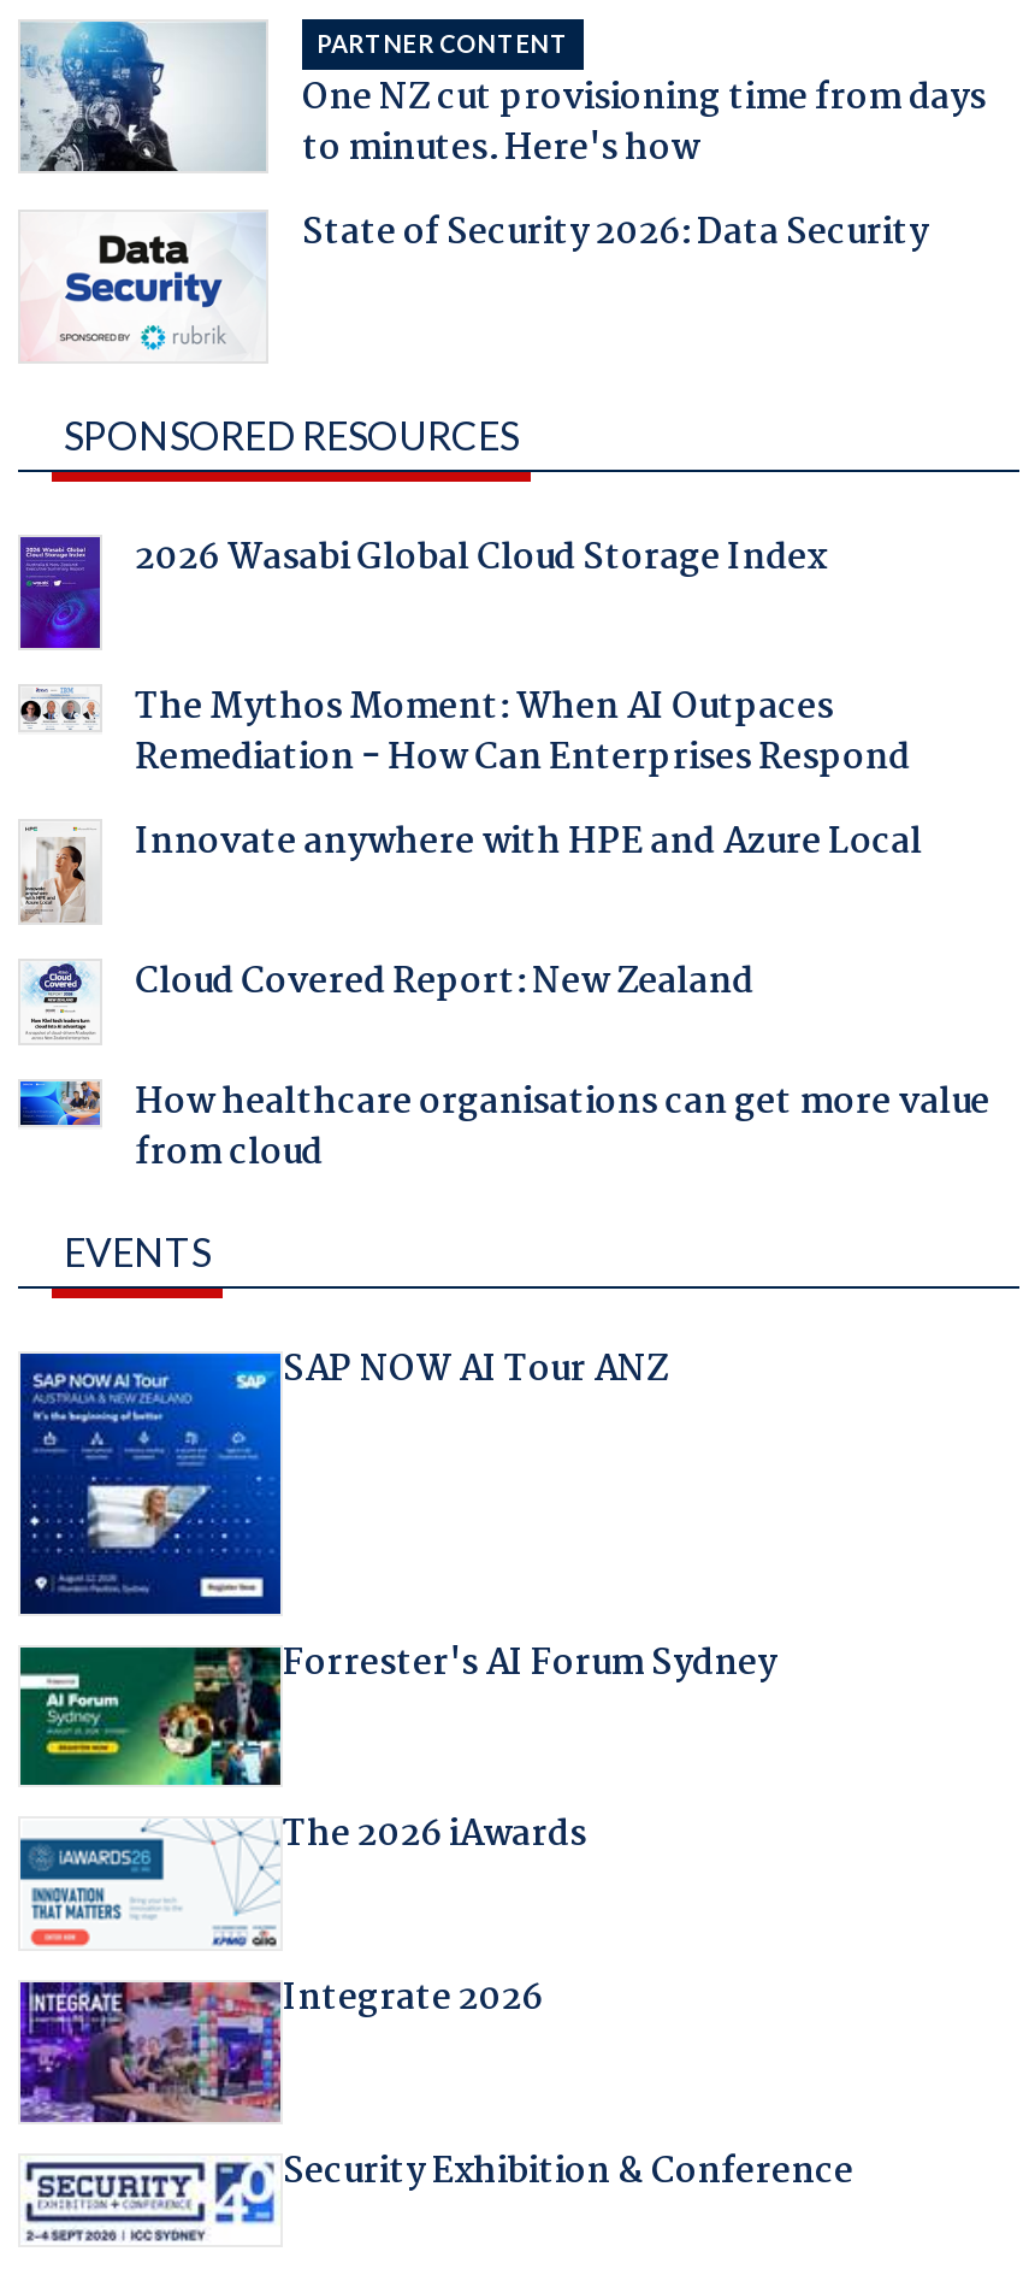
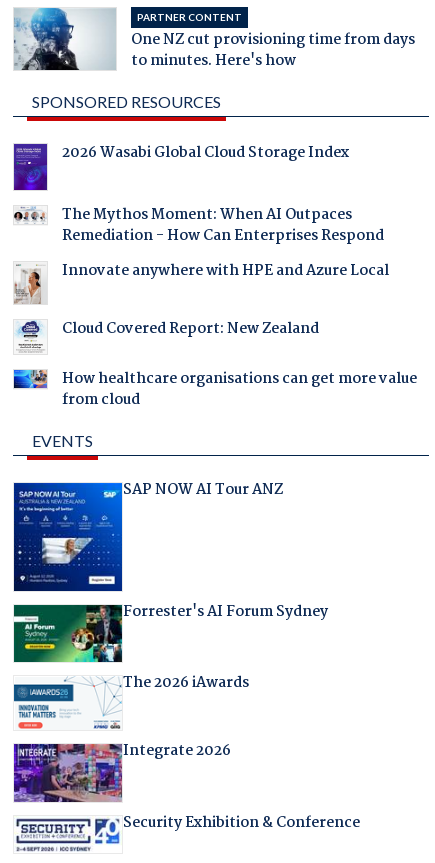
- [image]
- State of Security 2026: Data Security
